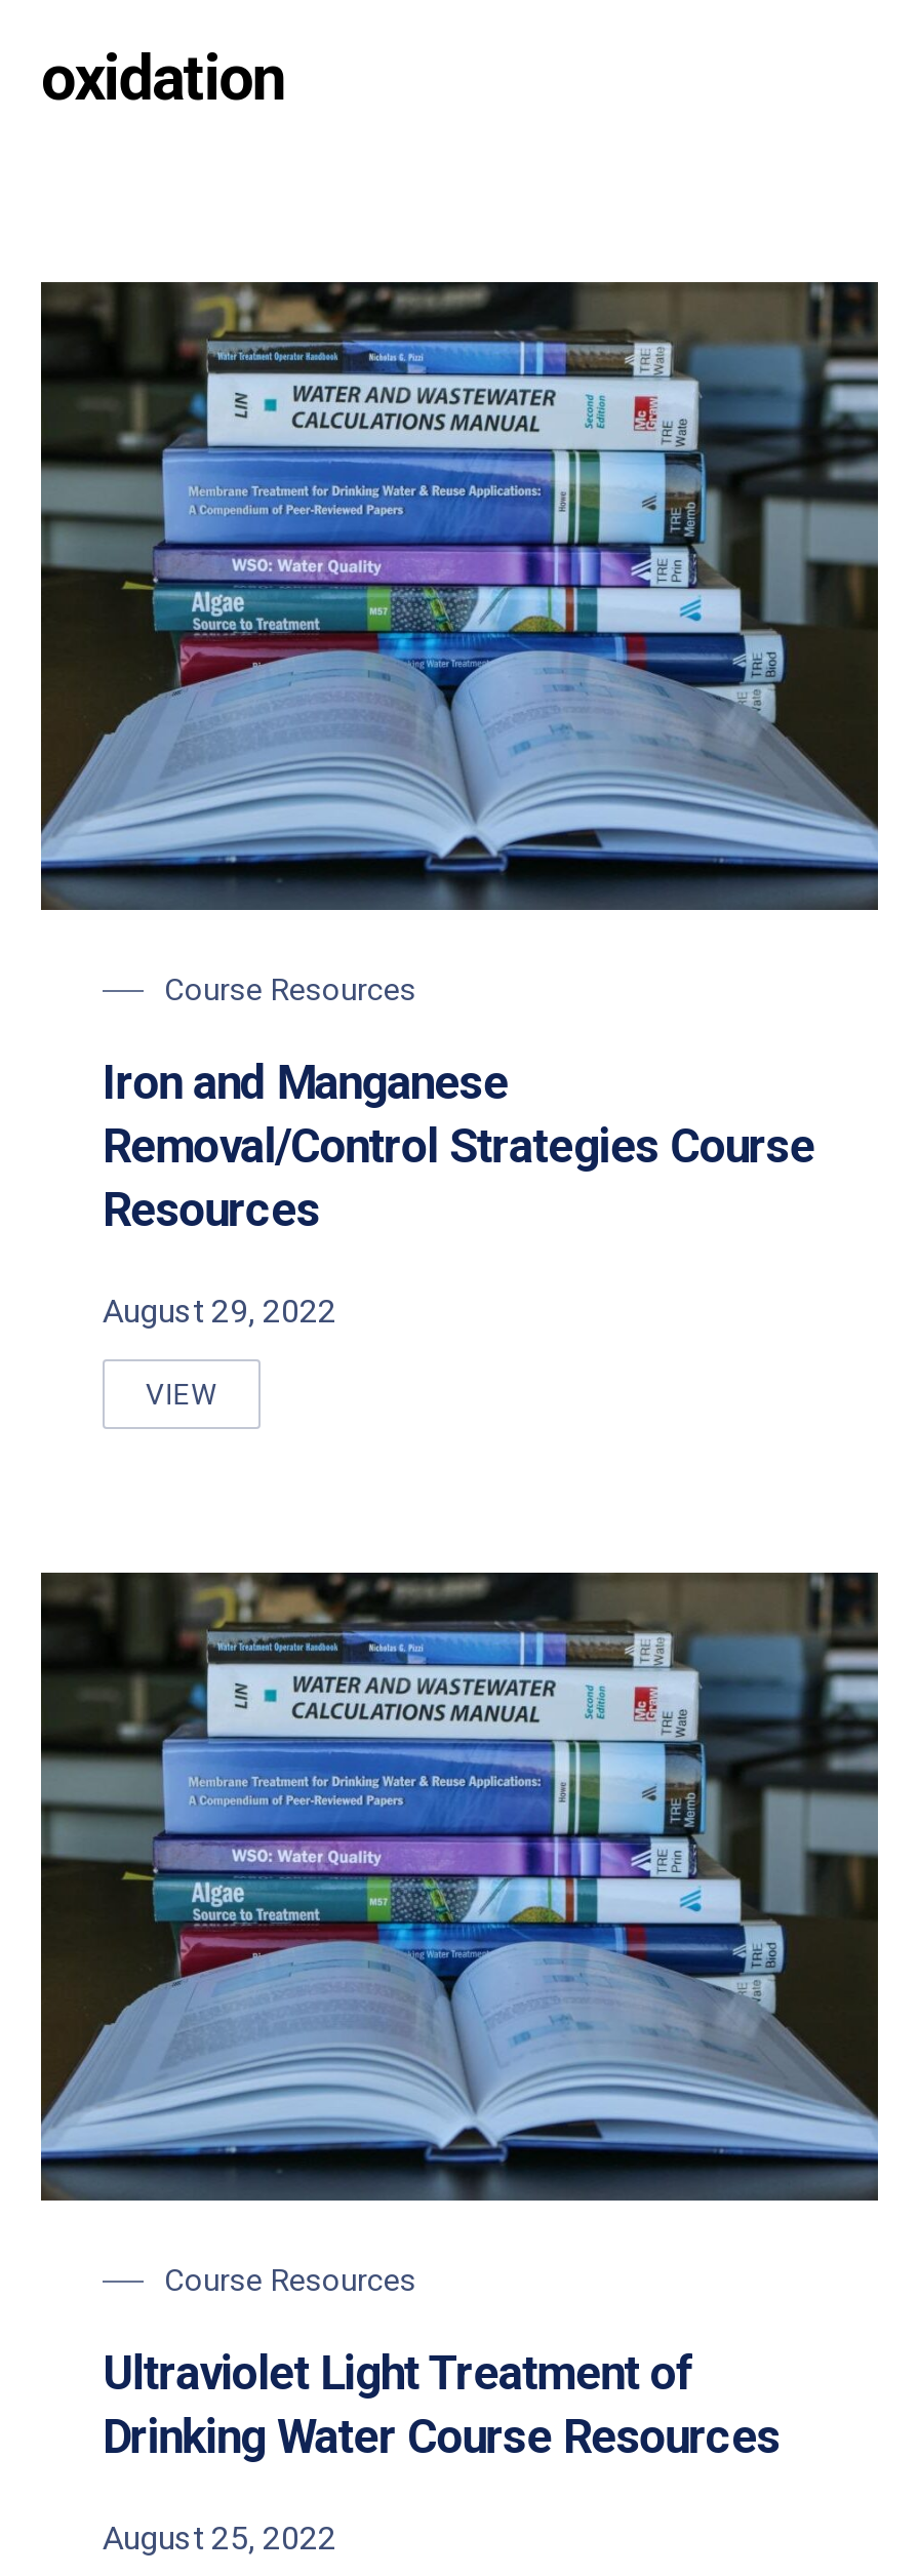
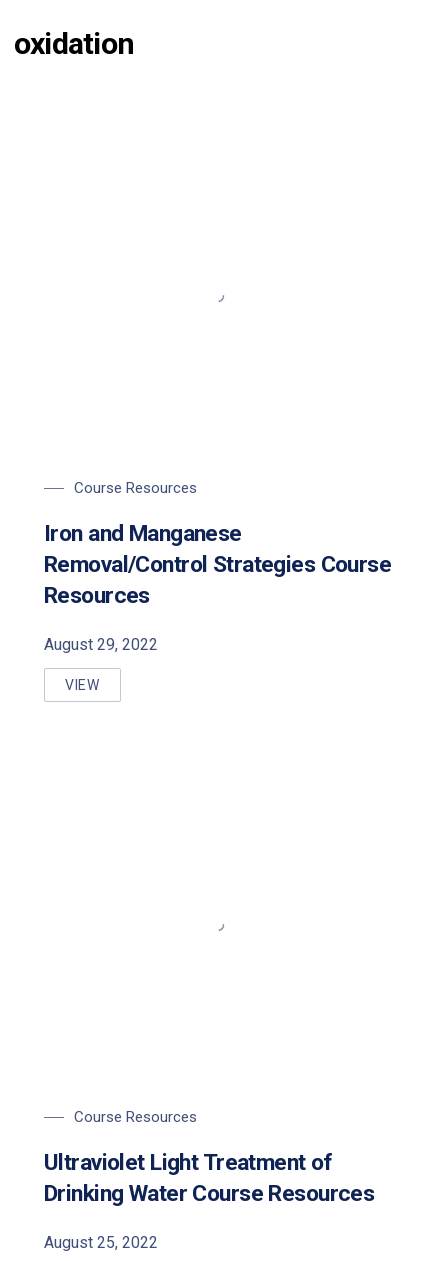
- [image]

- [image]
